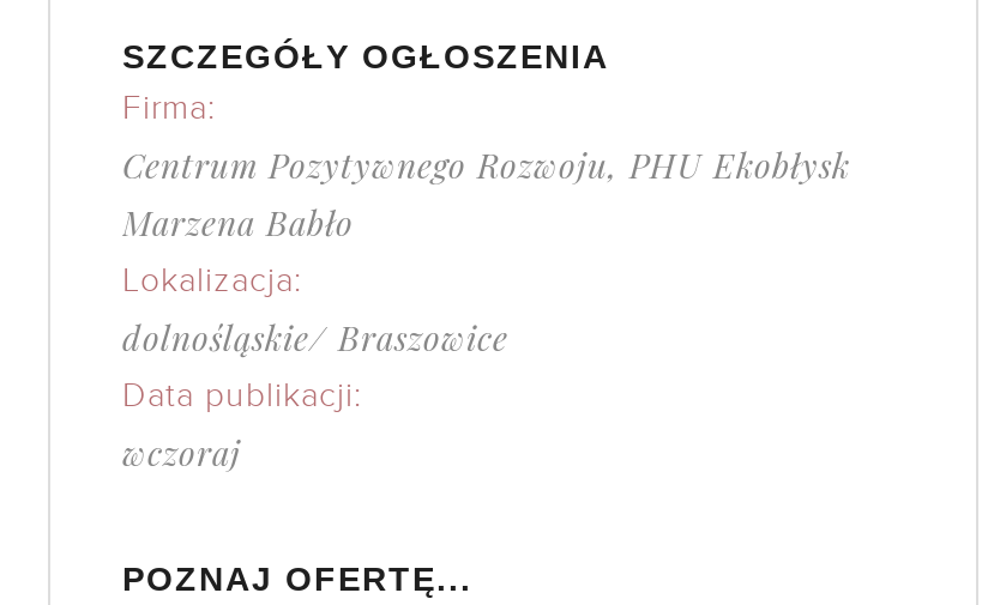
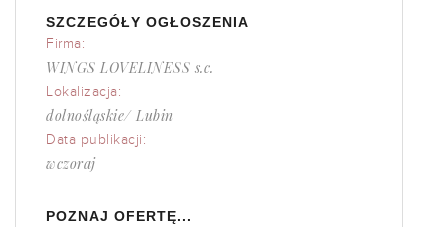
- Centrum Pozytywnego Rozwoju, PHU Ekobłysk
- Marzena Babło
+ WINGS LOVELINESS s.c.

- dolnośląskie/ Braszowice
+ dolnośląskie/ Lubin
